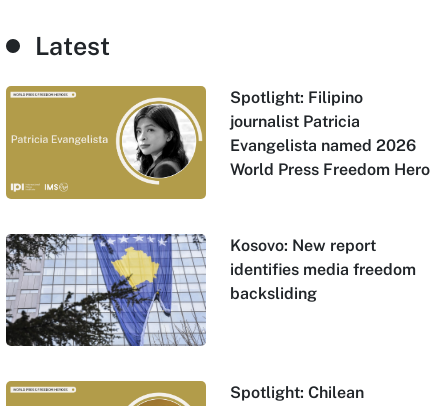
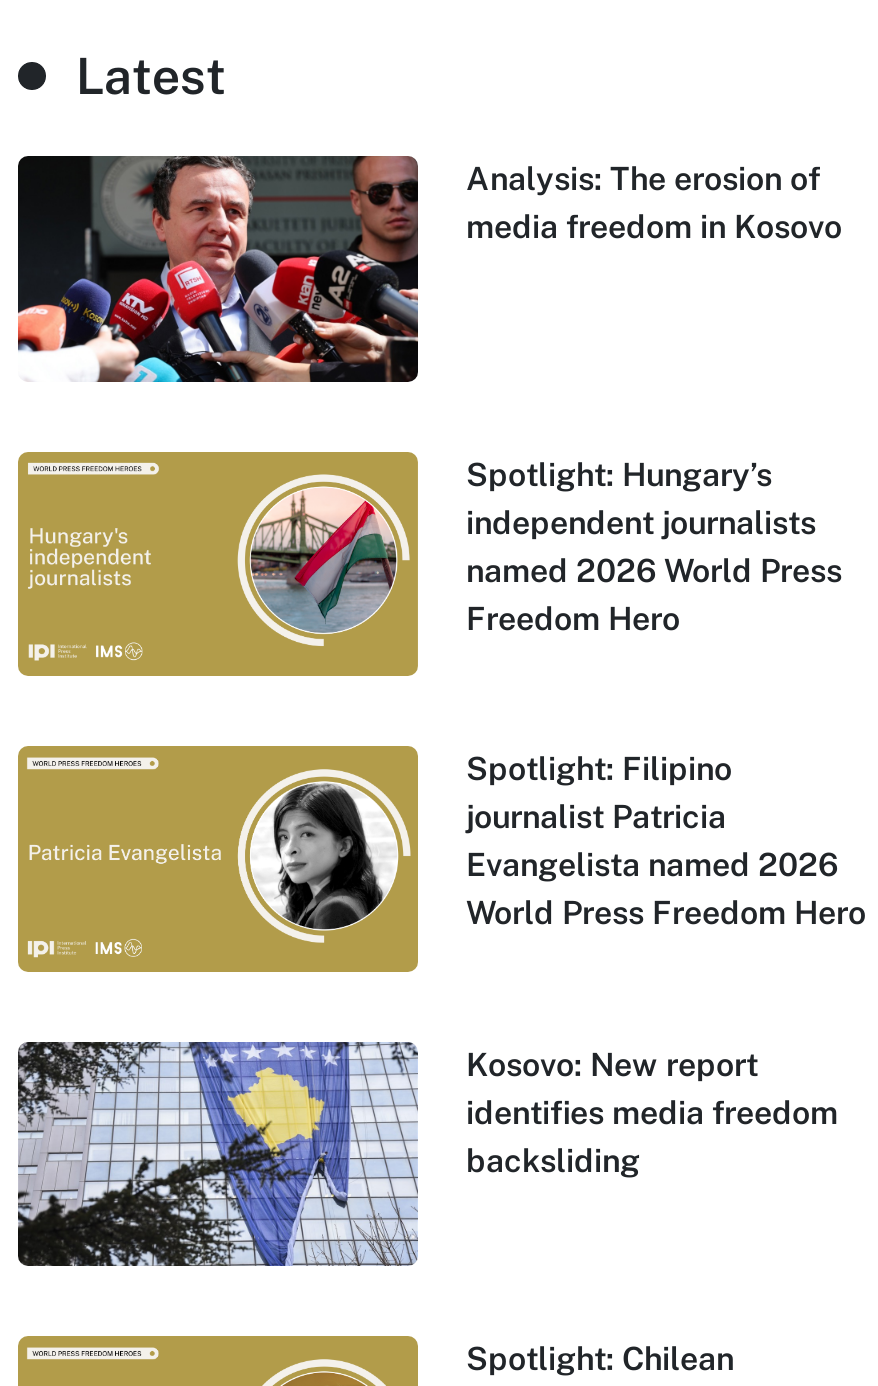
+ [image]
+ Analysis: The erosion of
+ media freedom in Kosovo

+ [image]
+ Spotlight: Hungary’s
+ independent journalists
+ named 2026 World Press
+ Freedom Hero
